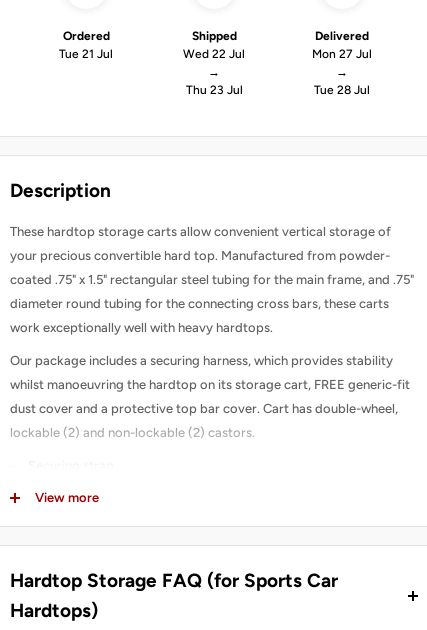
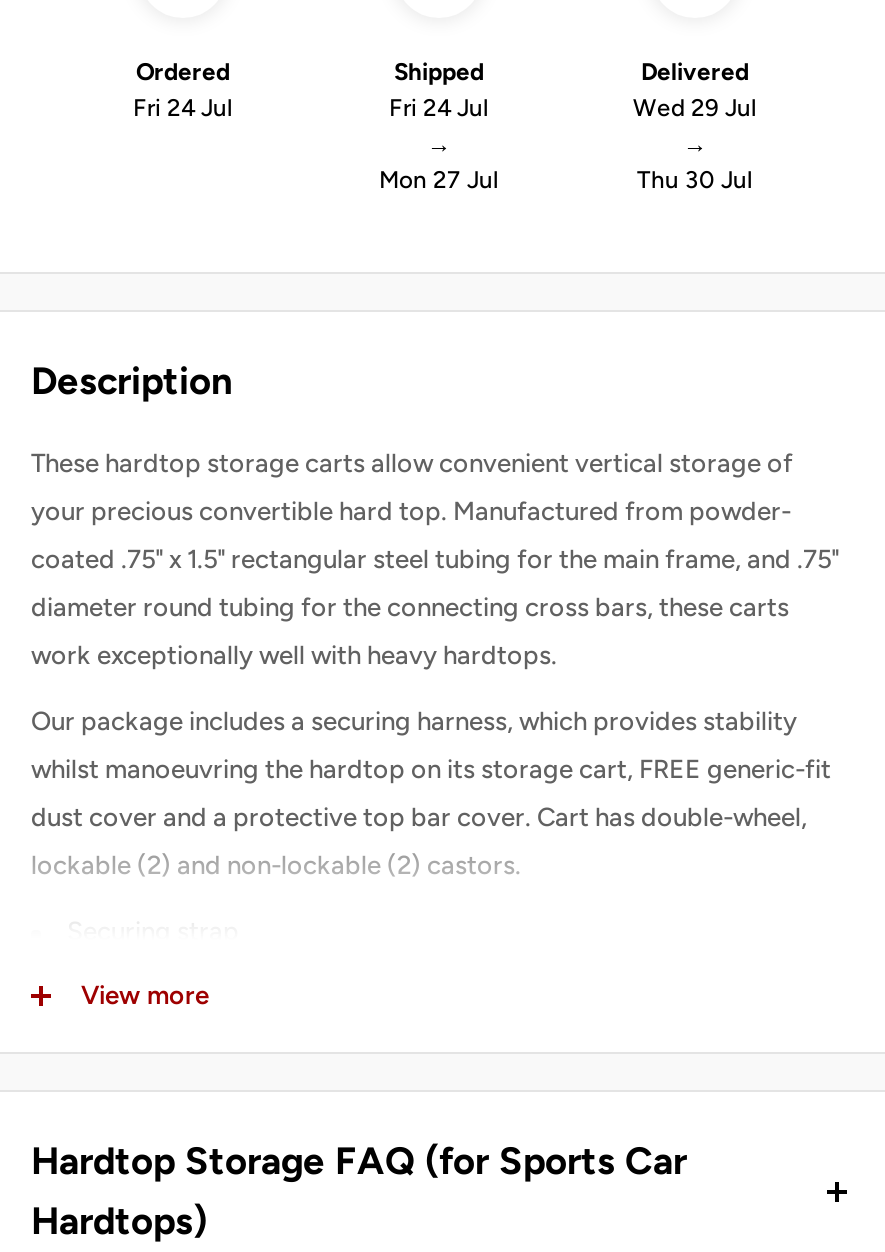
- Tue 21 Jul
+ Fri 24 Jul

- Wed 22 Jul
+ Fri 24 Jul

- Mon 27 Jul
+ Wed 29 Jul

- Thu 23 Jul
+ Mon 27 Jul

- Tue 28 Jul
+ Thu 30 Jul
